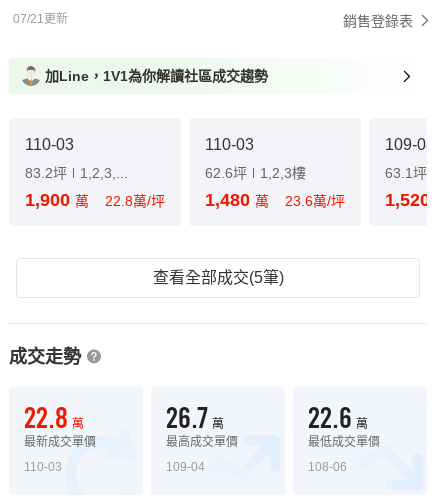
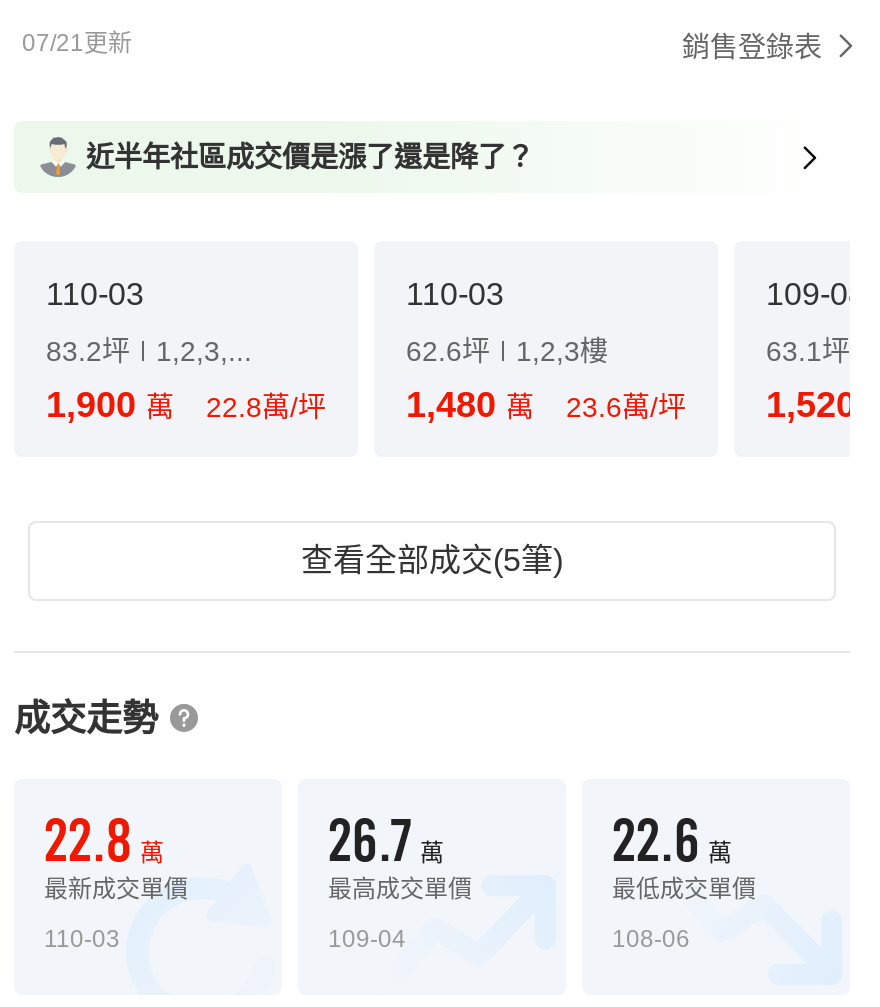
- 加Line，1V1為你解讀社區成交趨勢
+ 近半年社區成交價是漲了還是降了？
